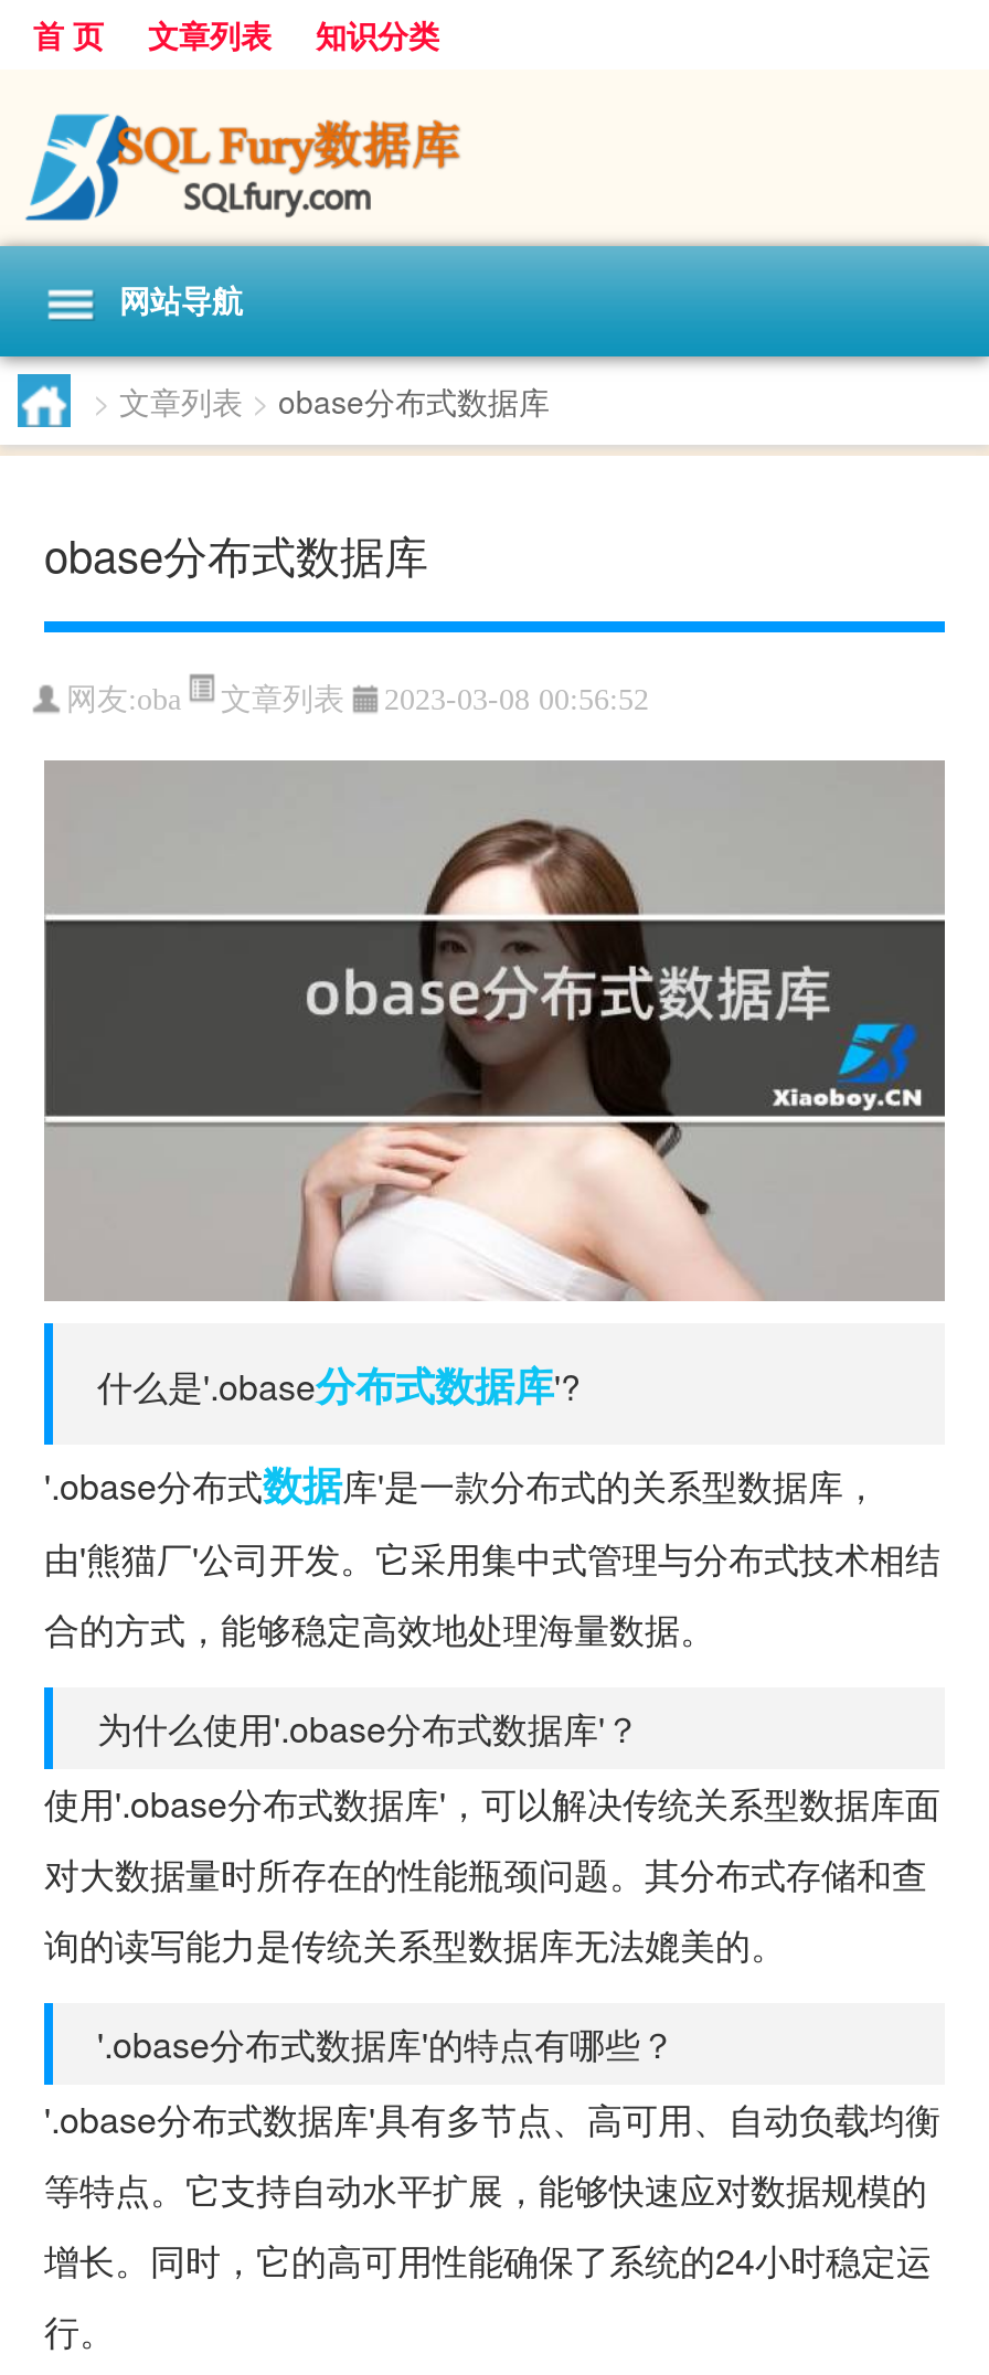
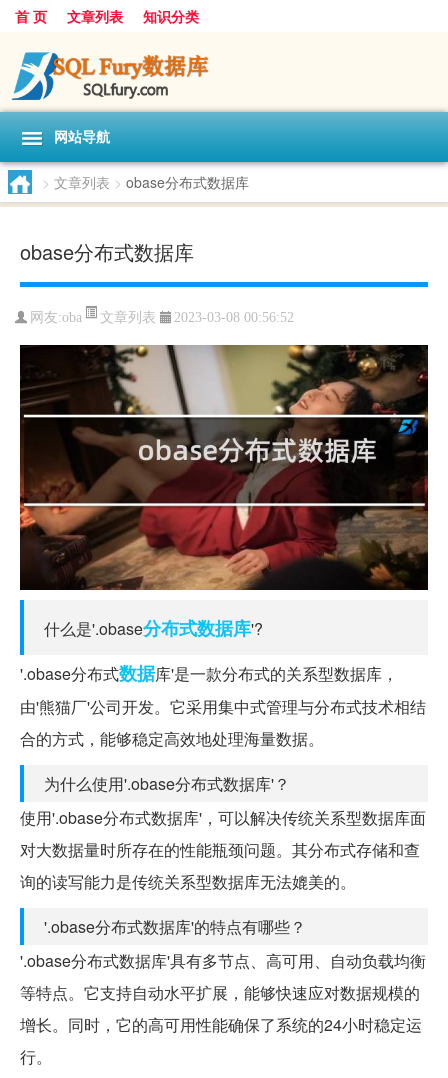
- [image]
+ [image]
